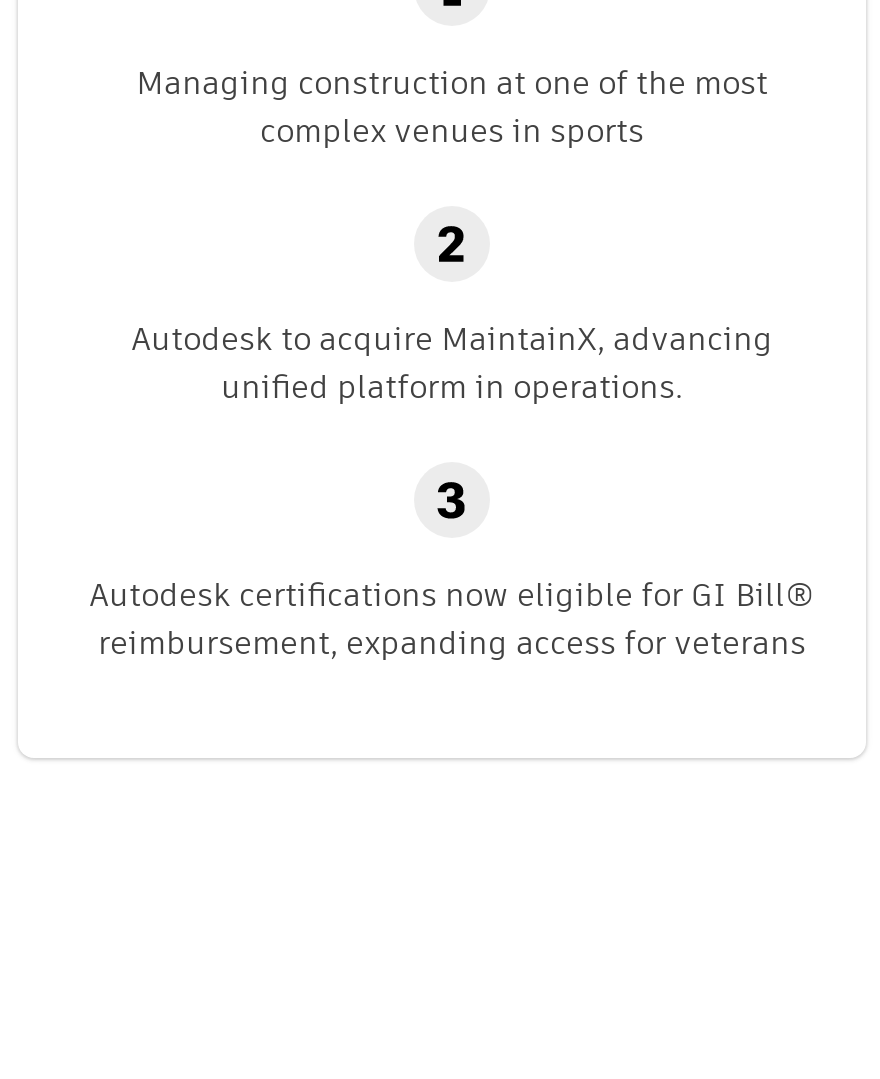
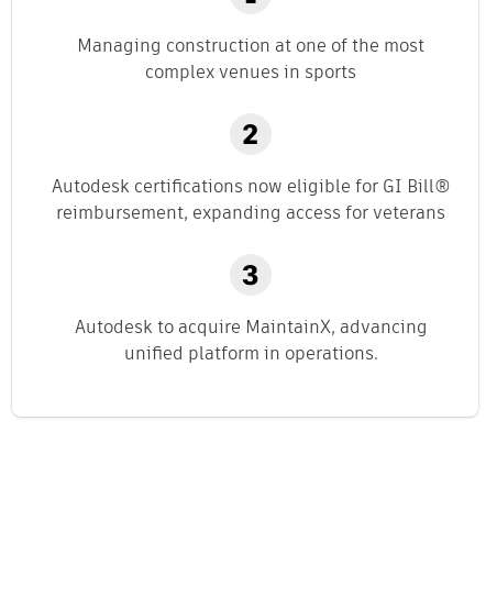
moved down: Autodesk to acquire MaintainX, advancing | unified platform in operations.

moved up: Autodesk certifications now eligible for GI Bill® | reimbursement, expanding access for veterans
